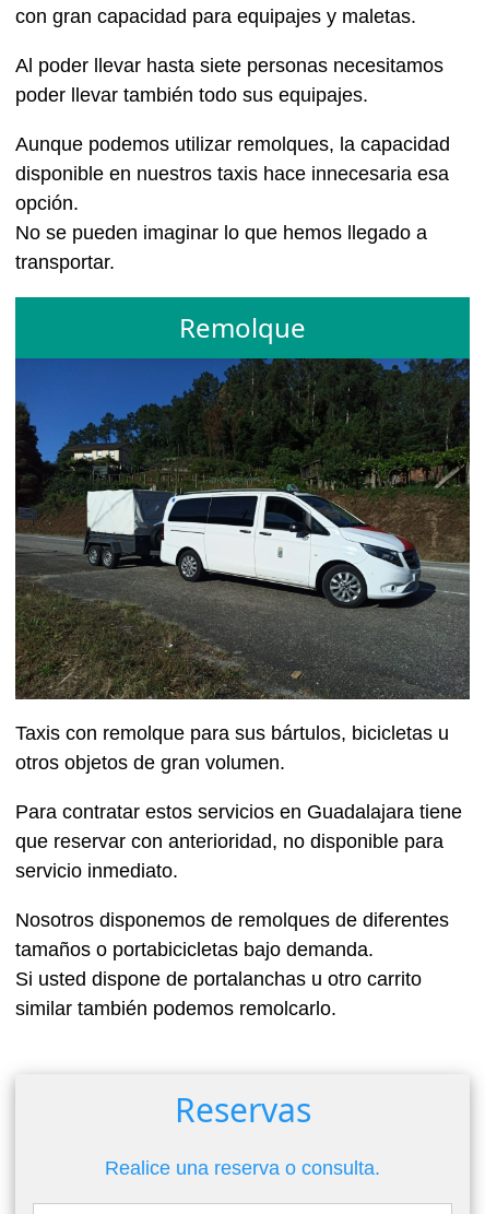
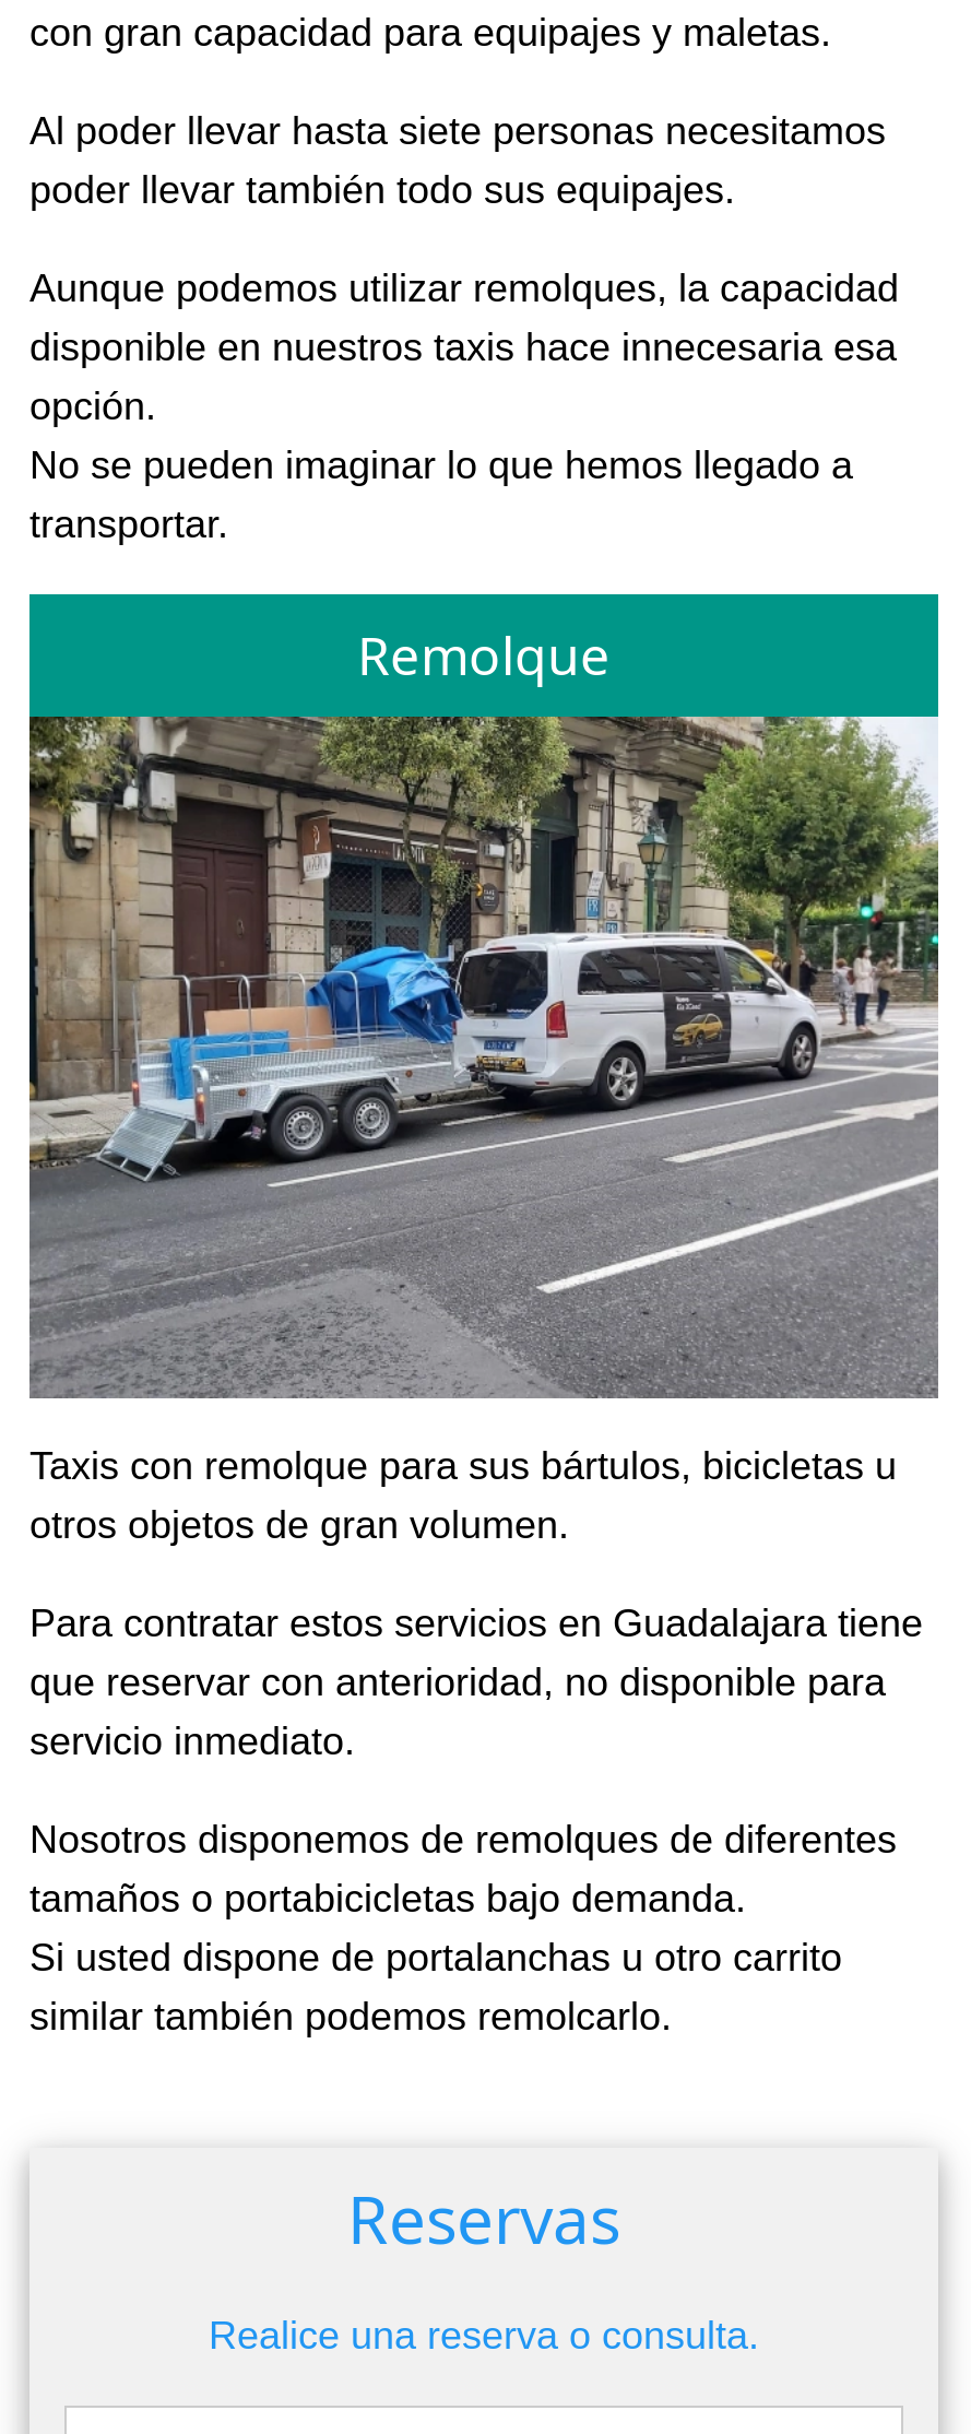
- [image]
+ [image]
